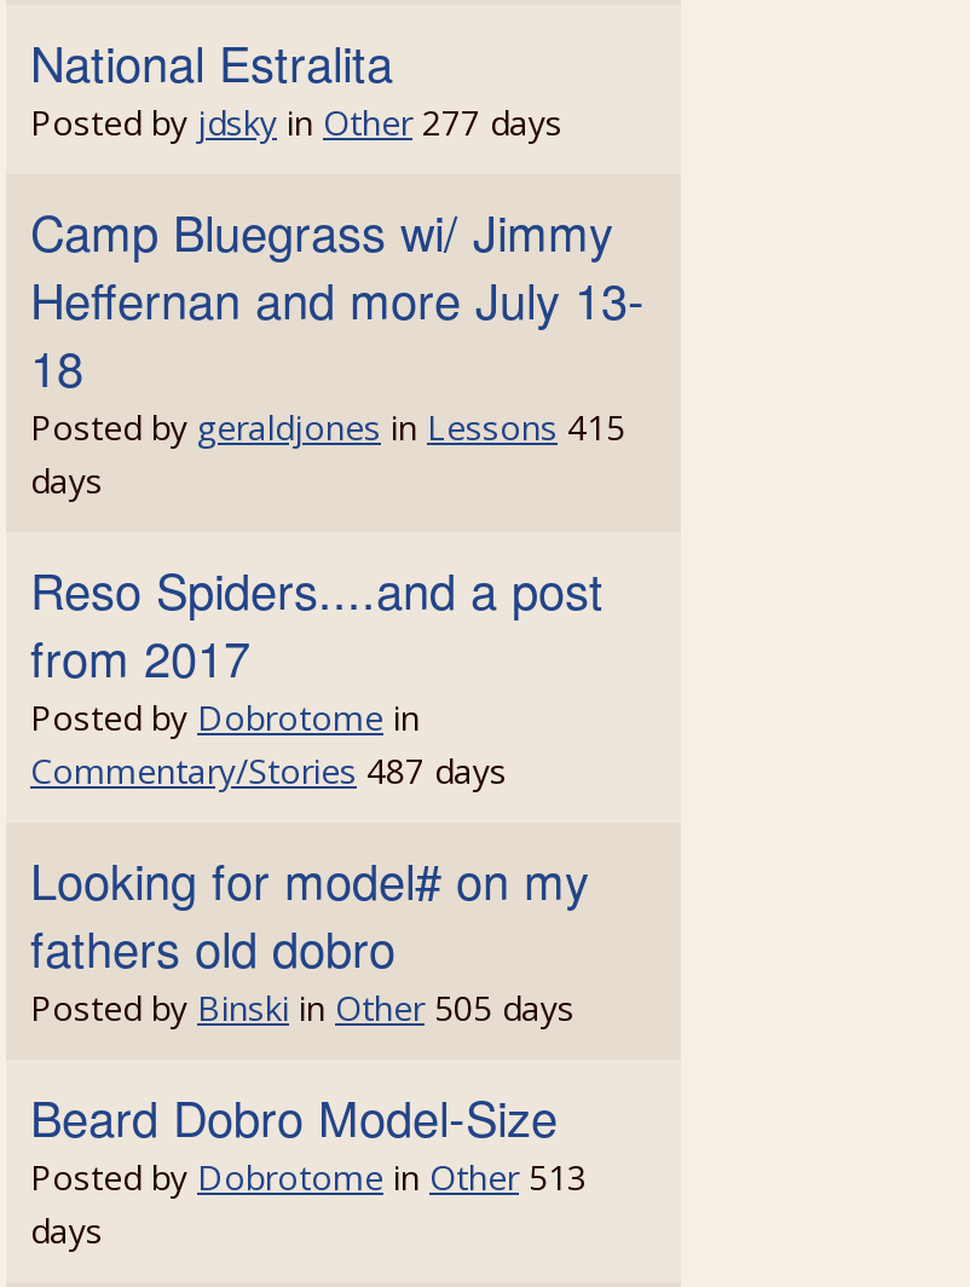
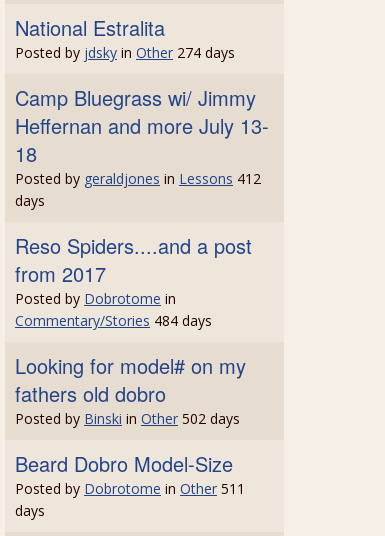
- Posted by jdsky in Other 277 days
+ Posted by jdsky in Other 274 days

- Posted by geraldjones in Lessons 415
+ Posted by geraldjones in Lessons 412

- Commentary/Stories 487 days
+ Commentary/Stories 484 days

- Posted by Binski in Other 505 days
+ Posted by Binski in Other 502 days

- Posted by Dobrotome in Other 513
+ Posted by Dobrotome in Other 511
